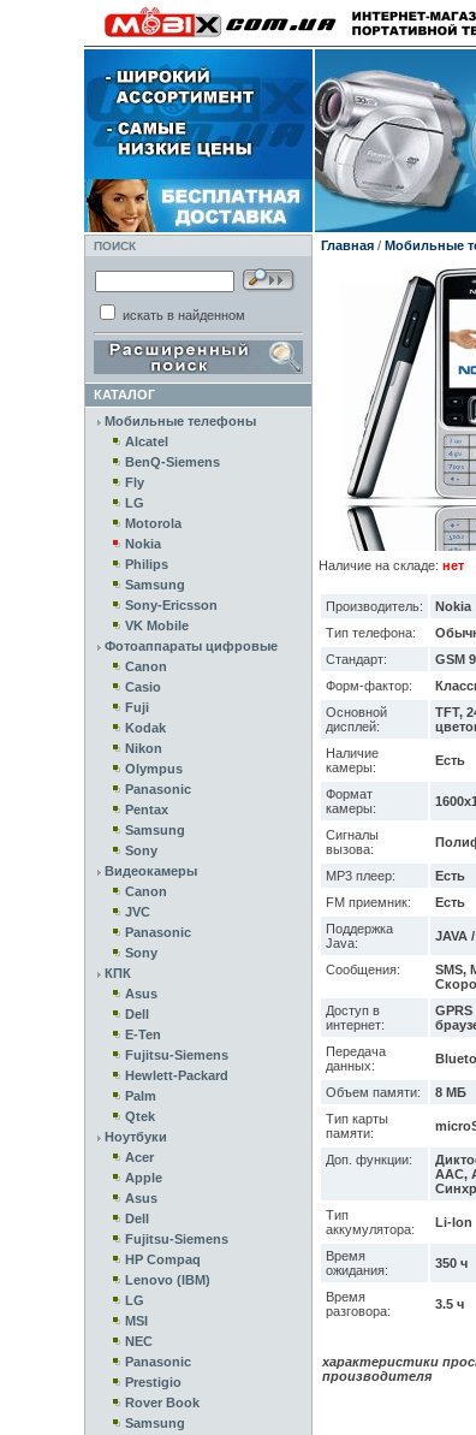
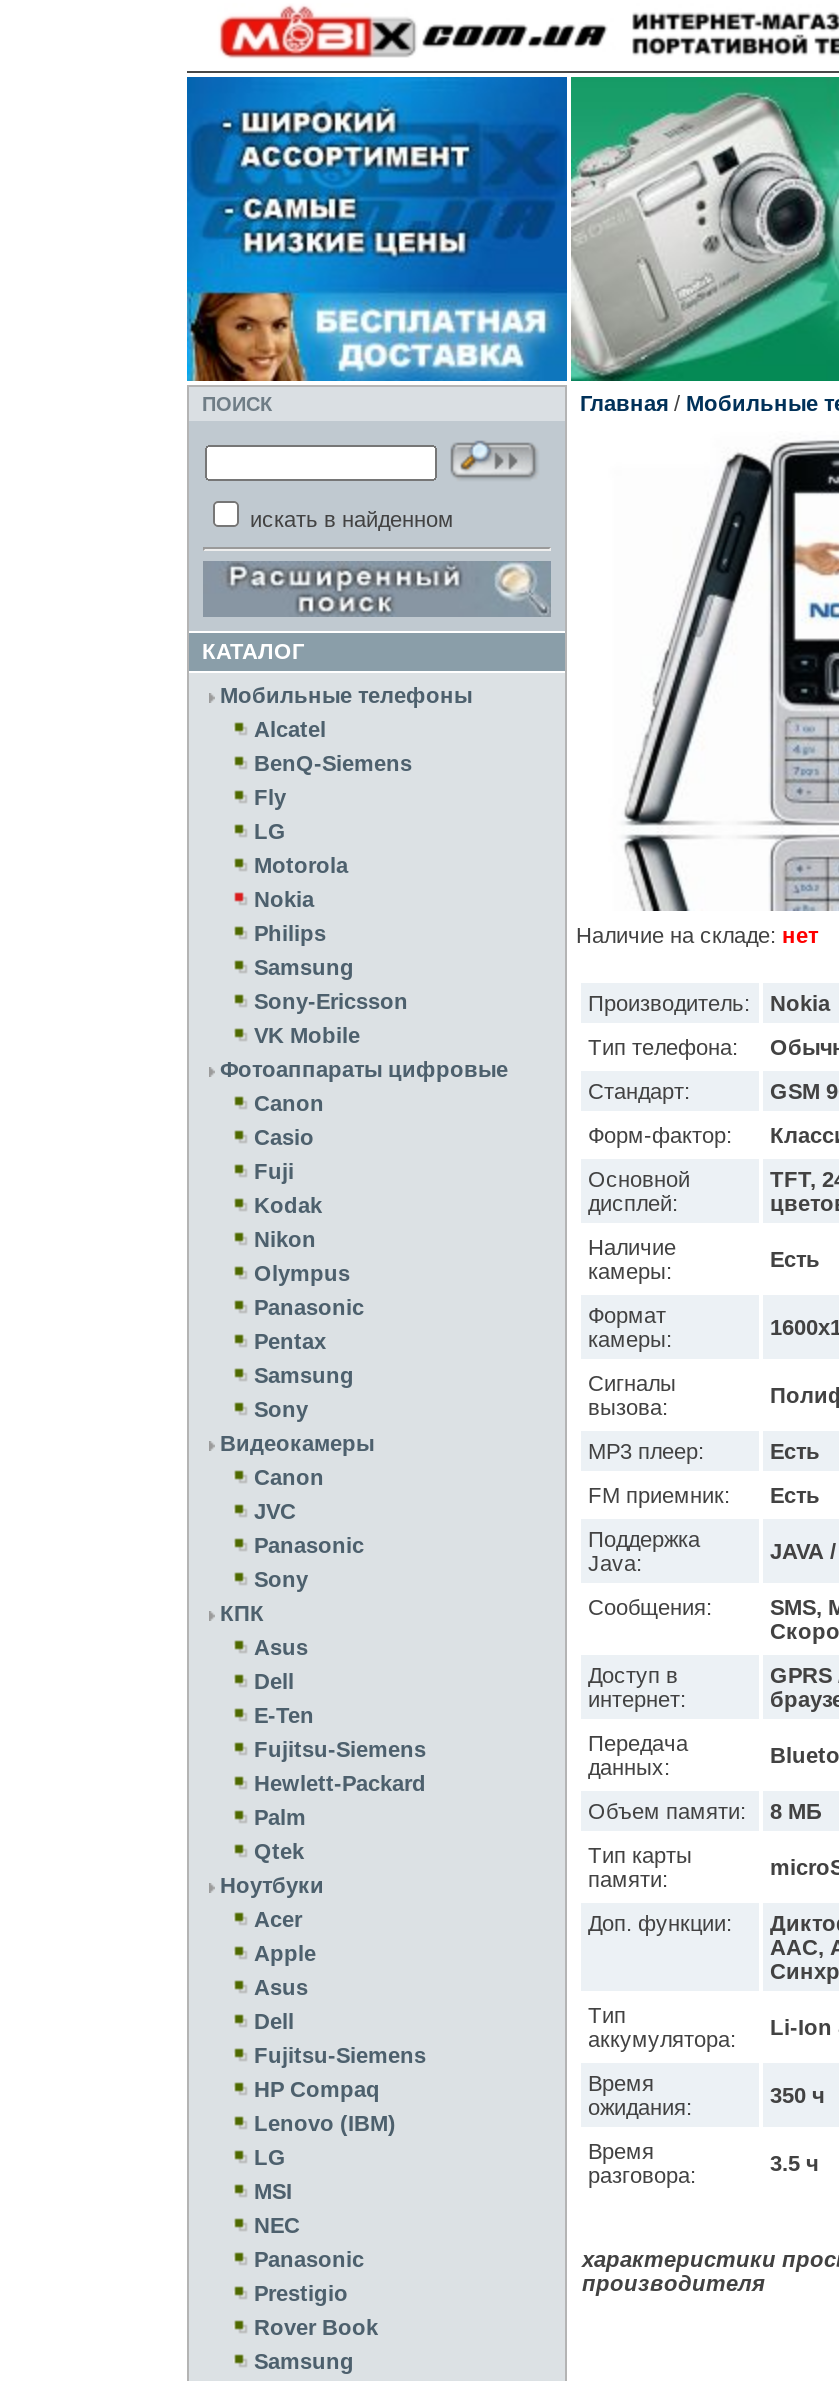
- [image]
+ [image]
